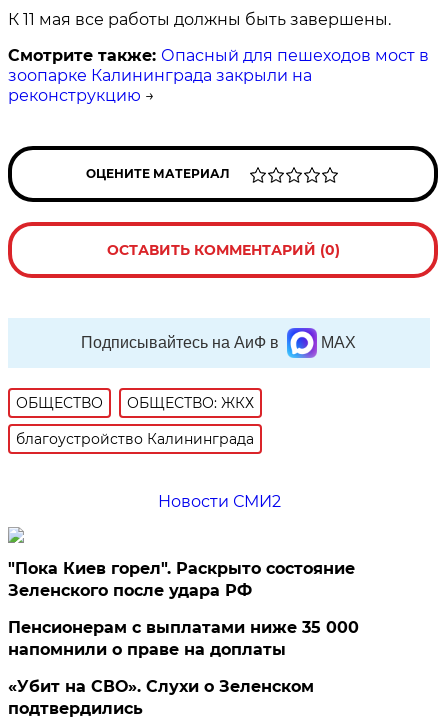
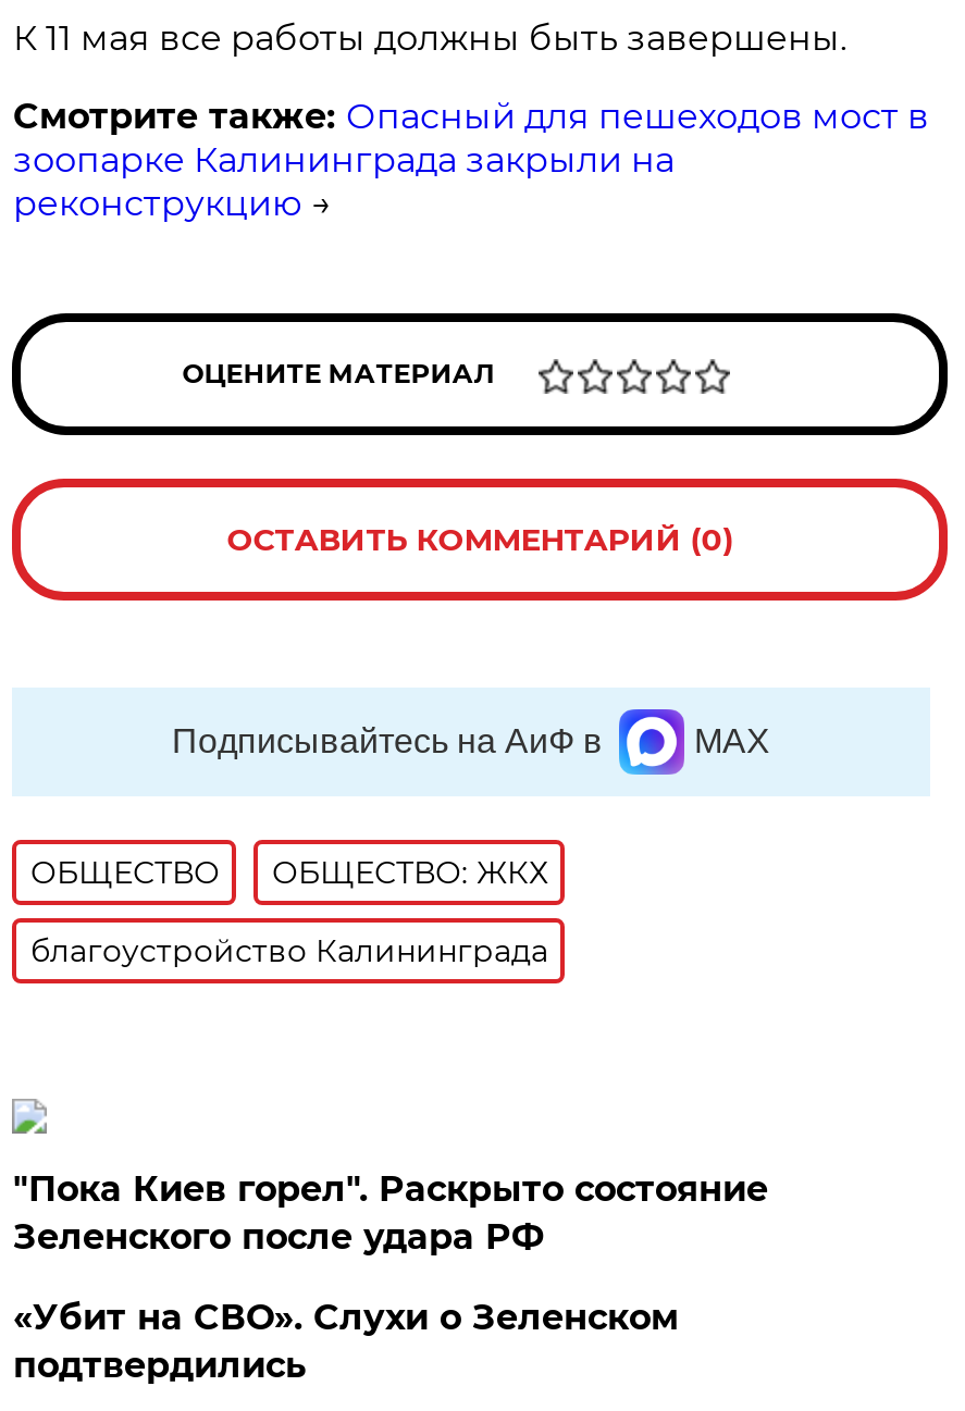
- Новости СМИ2

- Пенсионерам с выплатами ниже 35 000
- напомнили о праве на доплаты
